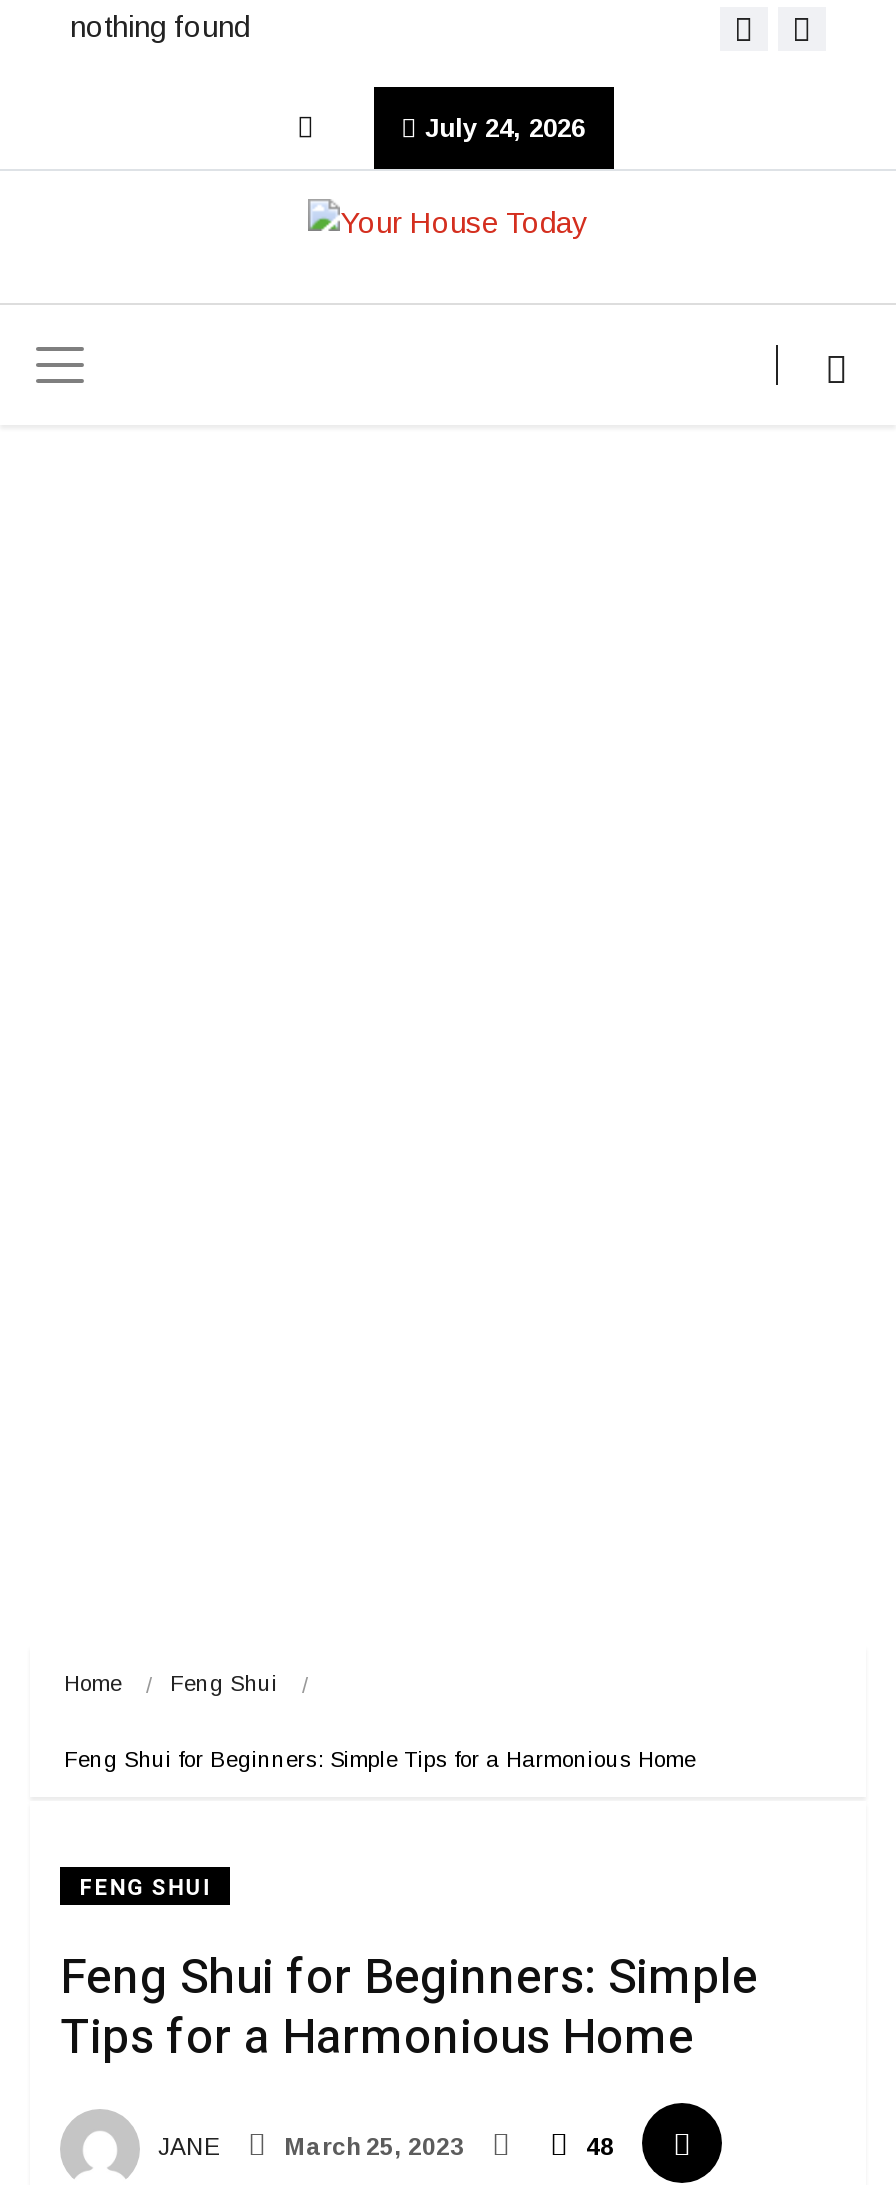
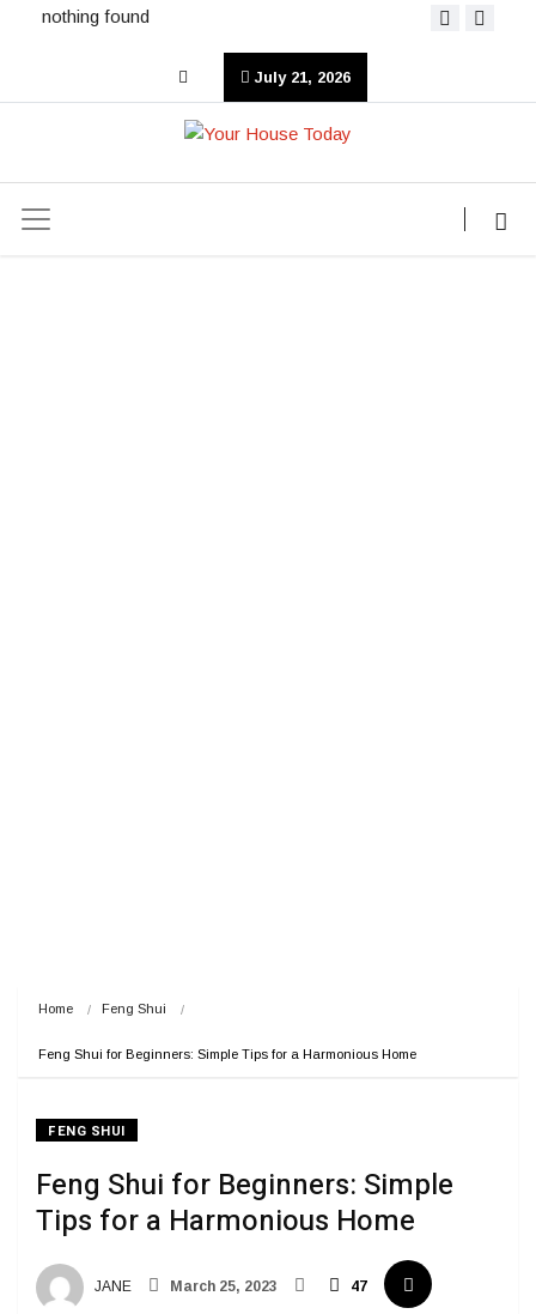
- July 24, 2026
+ July 21, 2026

- 48
+ 47
